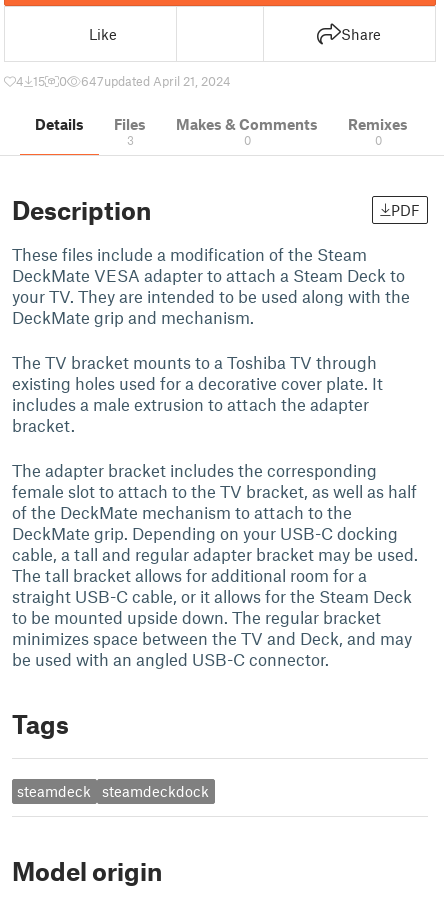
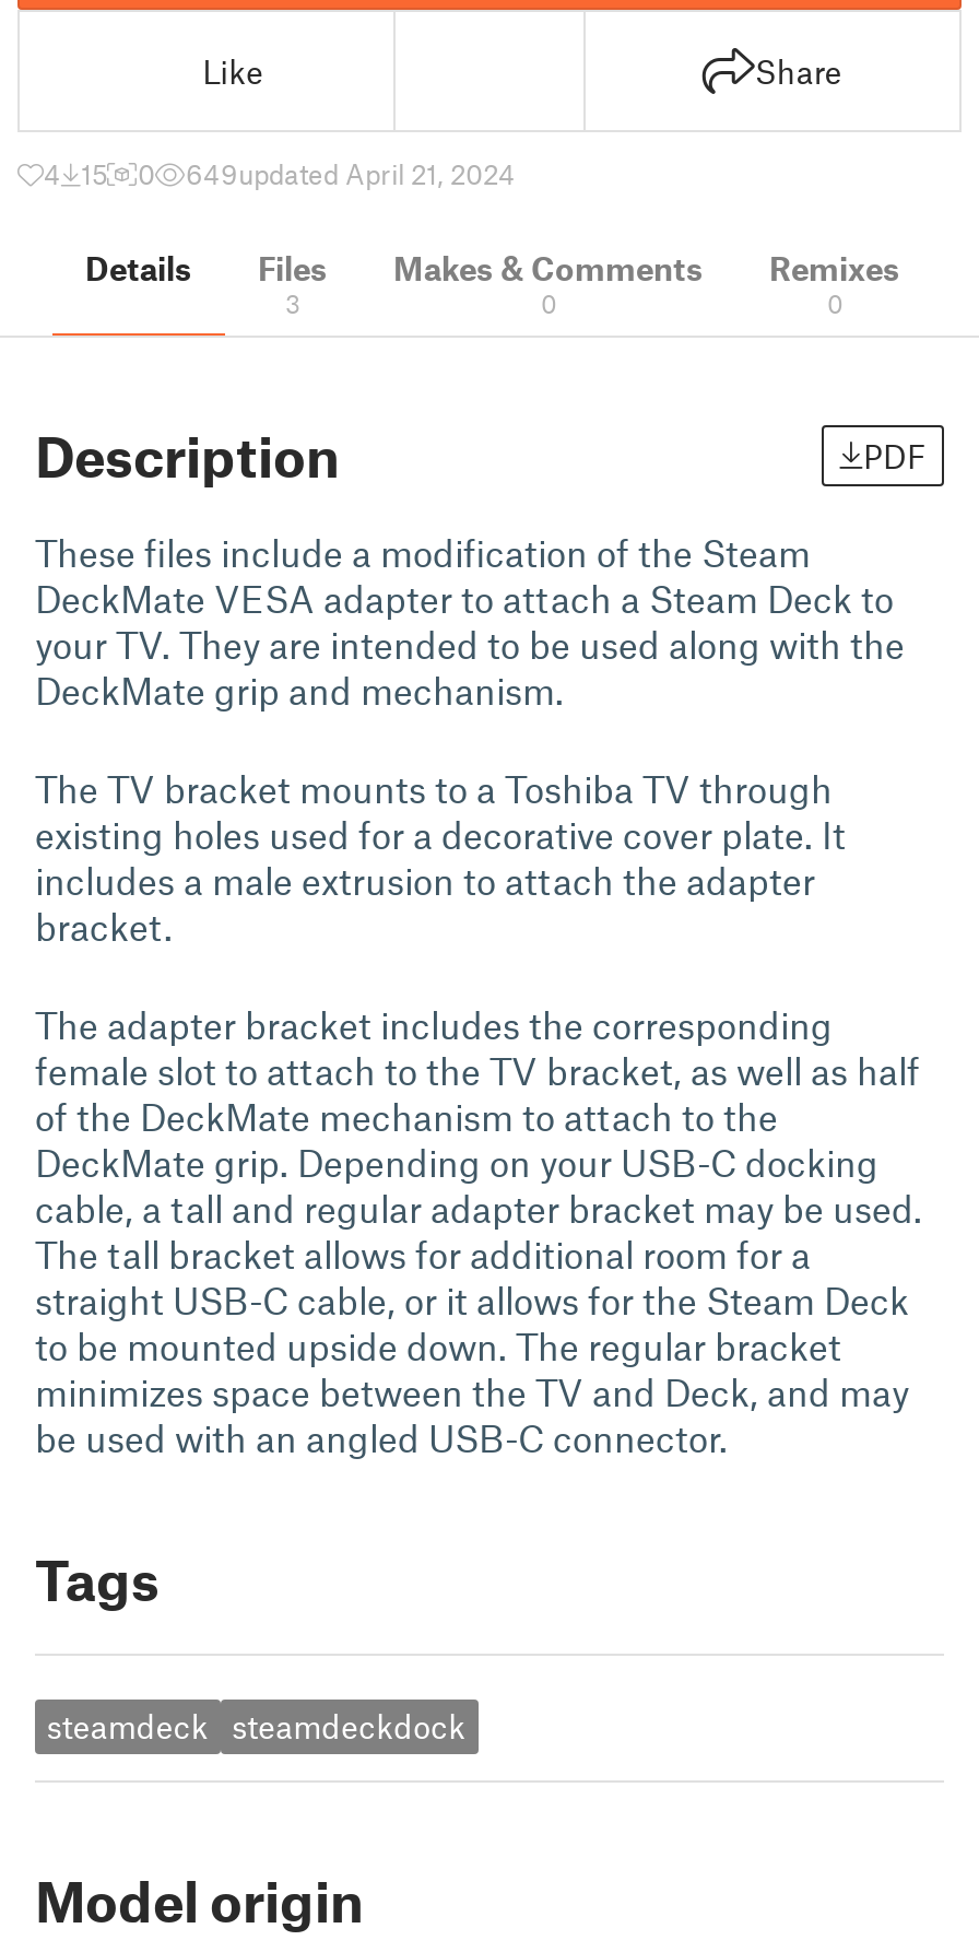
- 647updated April 21, 2024
+ 649updated April 21, 2024
